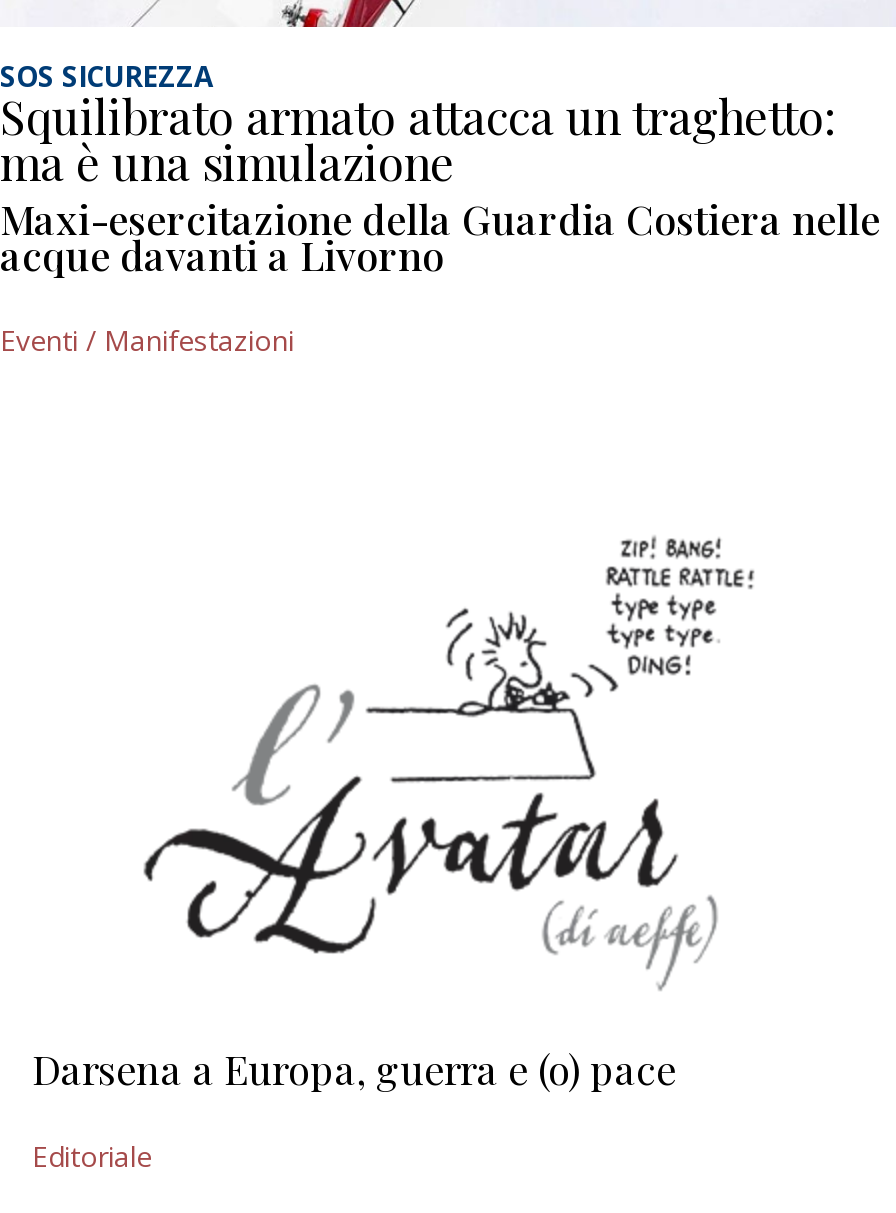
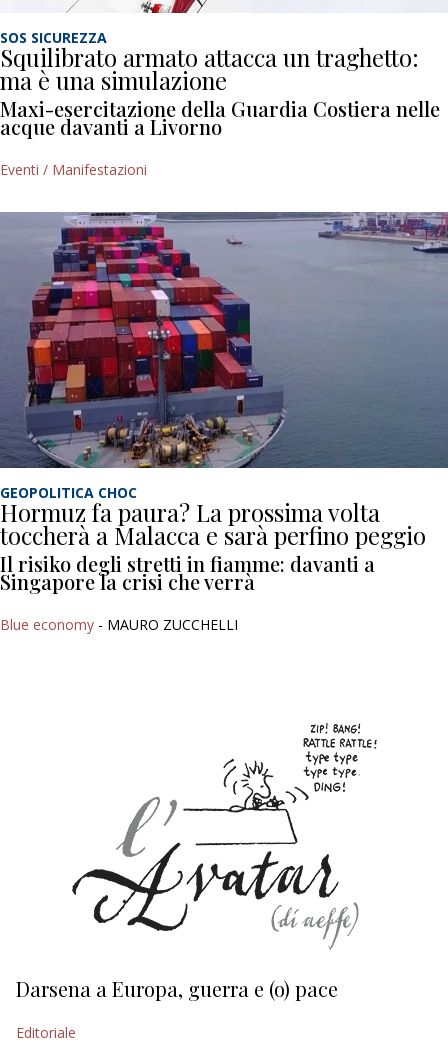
+ [image]
+ GEOPOLITICA CHOC
+ Hormuz fa paura? La prossima volta
+ toccherà a Malacca e sarà perfino peggio
+ Il risiko degli stretti in fiamme: davanti a
+ Singapore la crisi che verrà
+ Blue economy - MAURO ZUCCHELLI
